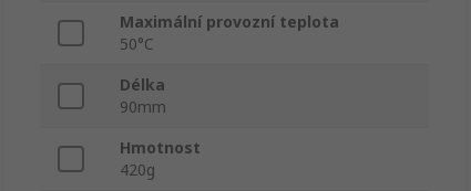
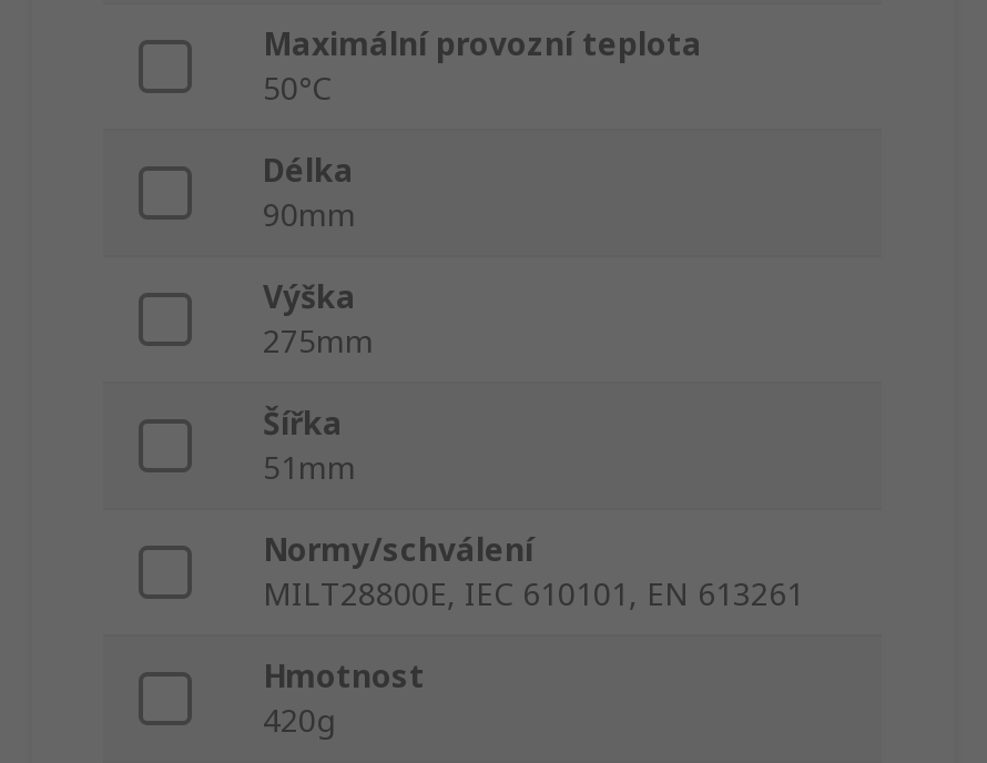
+ Výška
+ 275mm
+ Šířka
+ 51mm
+ Normy/schválení
+ MILT28800E, IEC 610101, EN 613261
